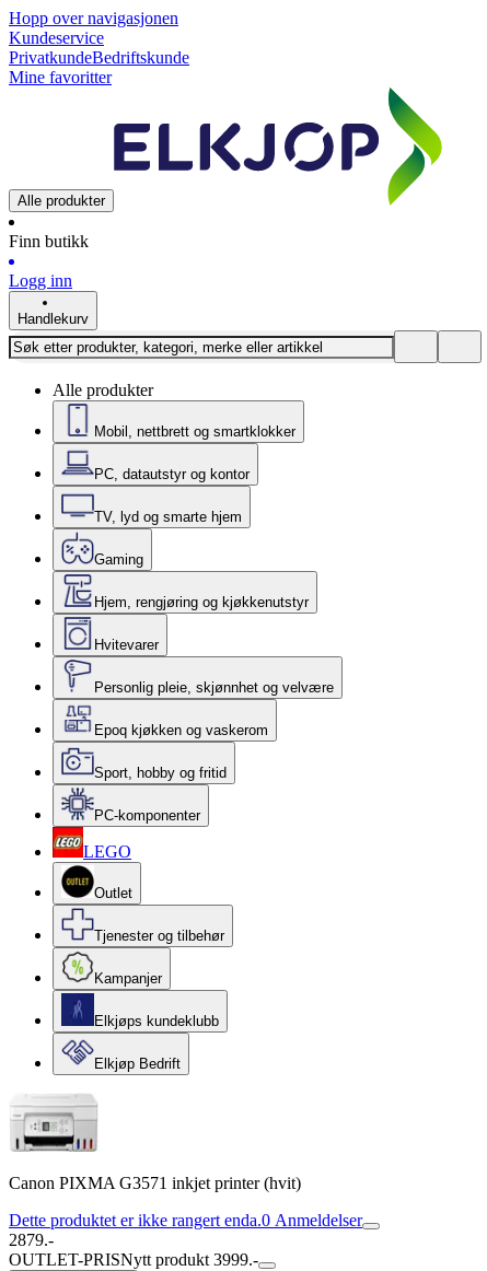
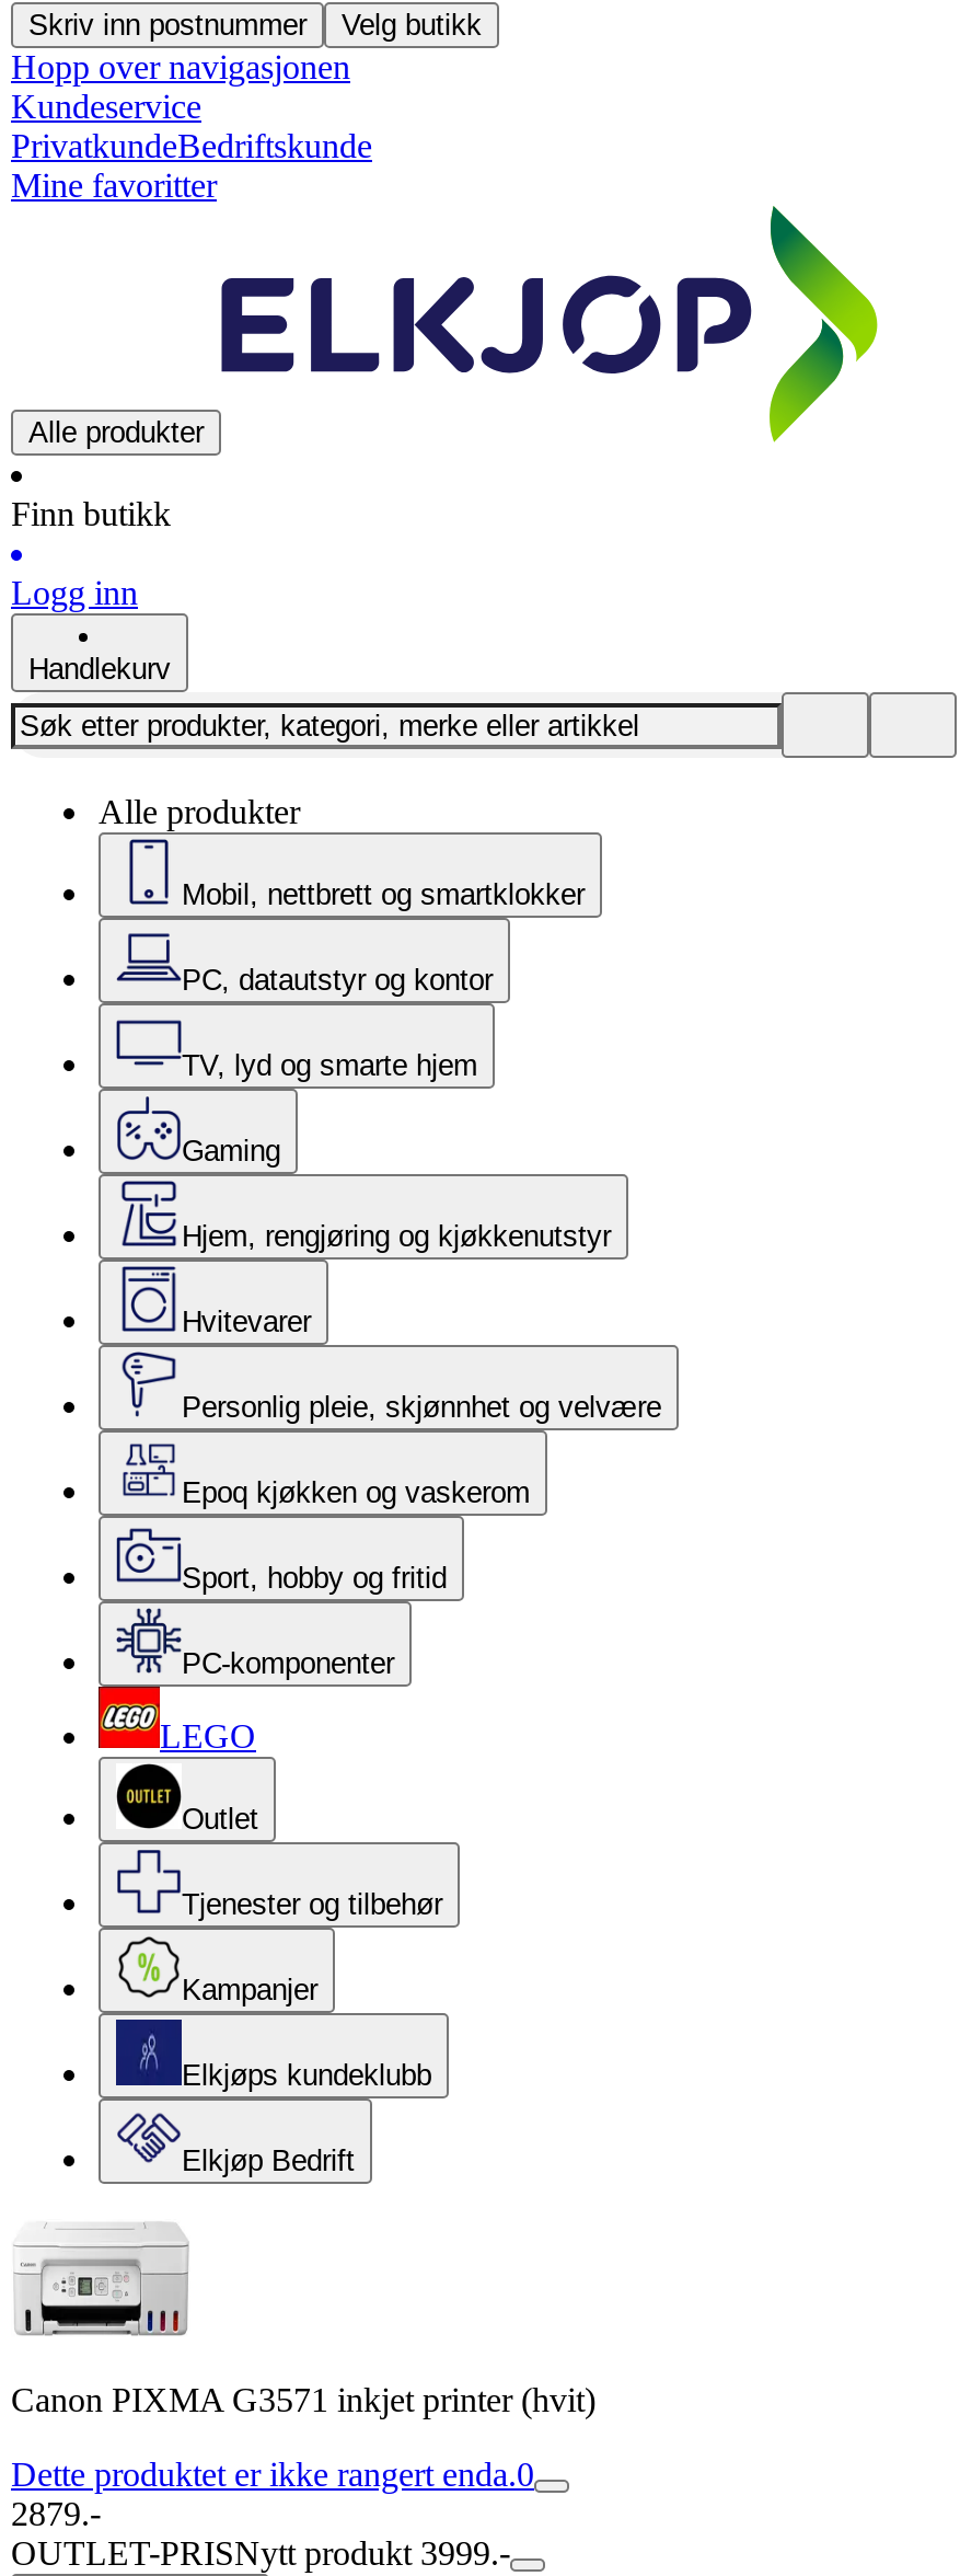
+ Skriv inn postnummer
+ Velg butikk

- Dette produktet er ikke rangert enda.0 Anmeldelser
+ Dette produktet er ikke rangert enda.0
